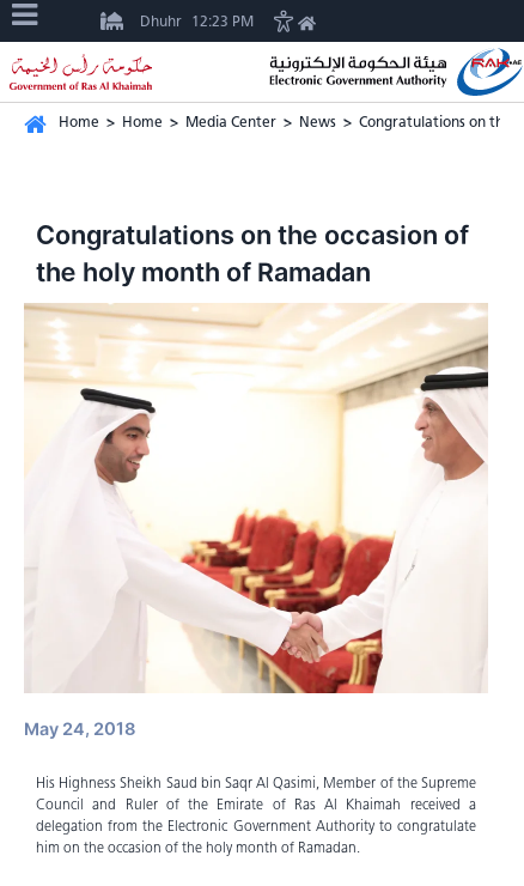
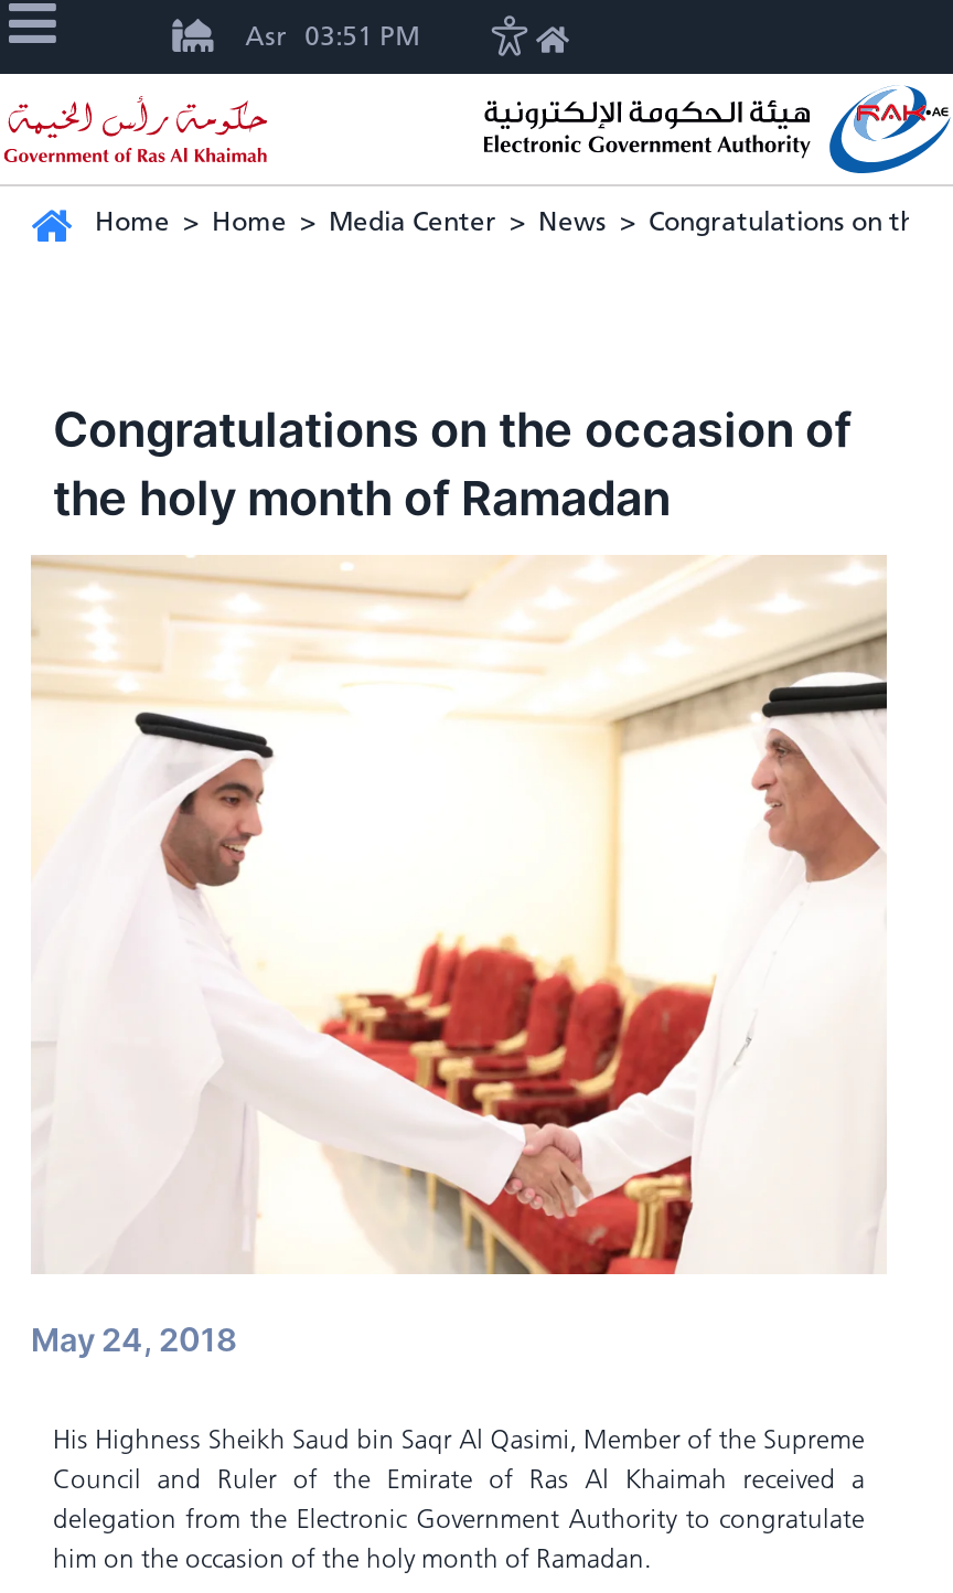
- Dhuhr 12:23 PM
+ Asr 03:51 PM
